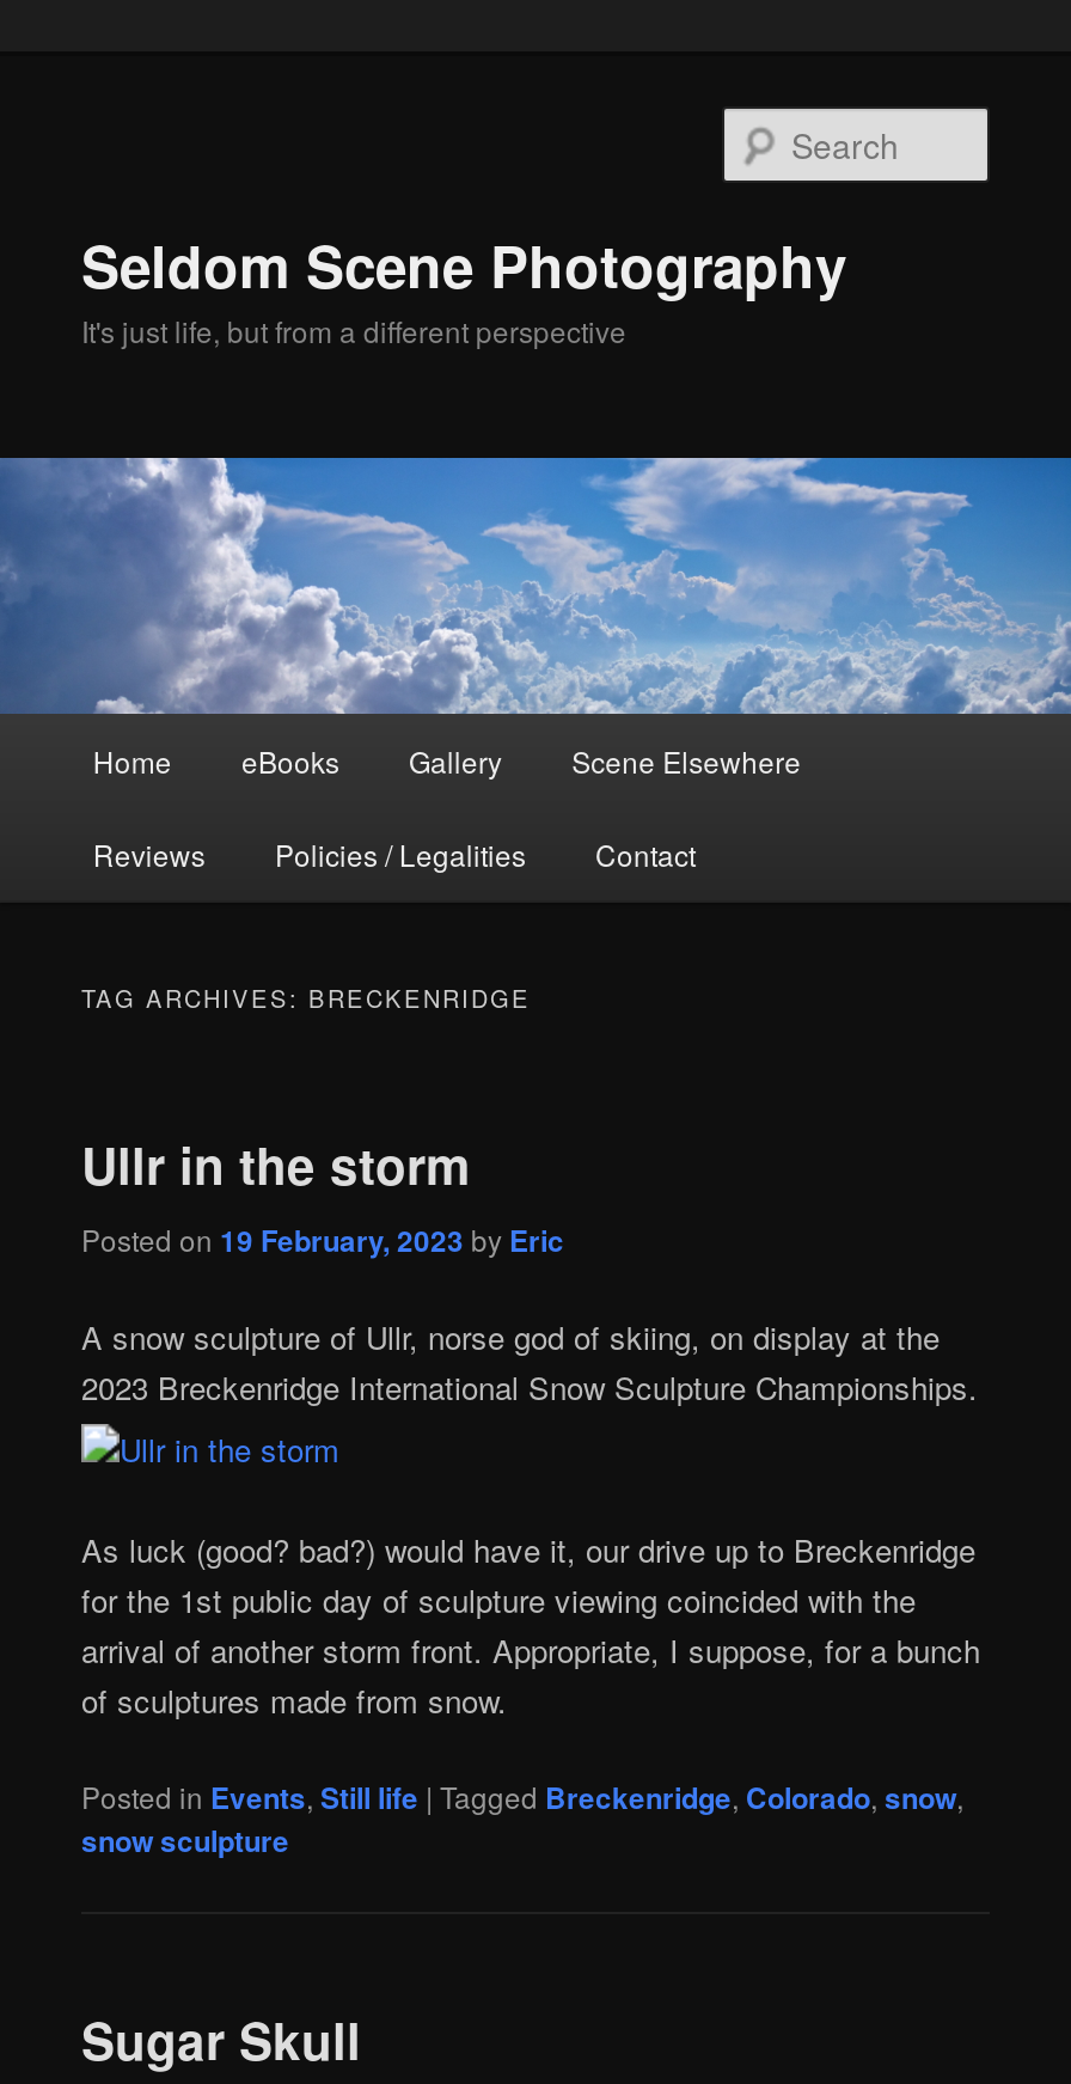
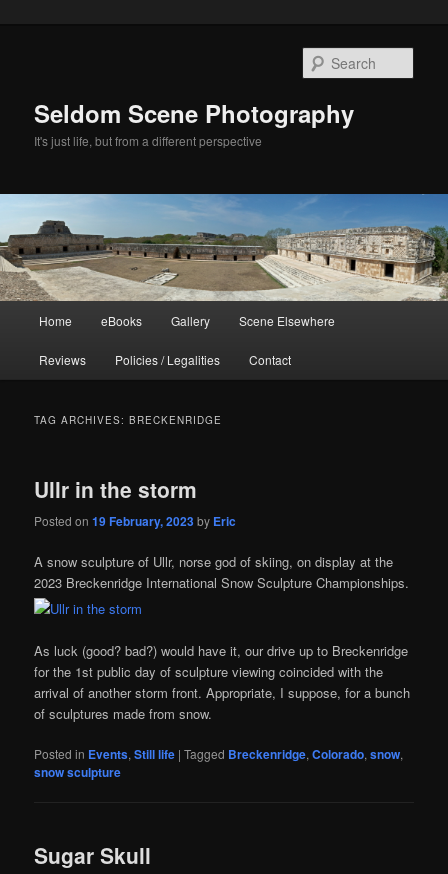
- [image]
+ [image]
